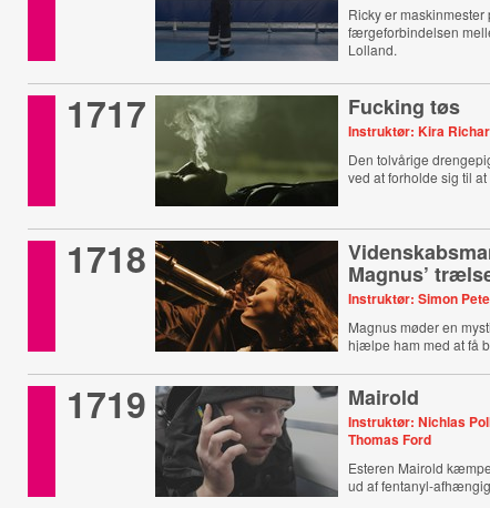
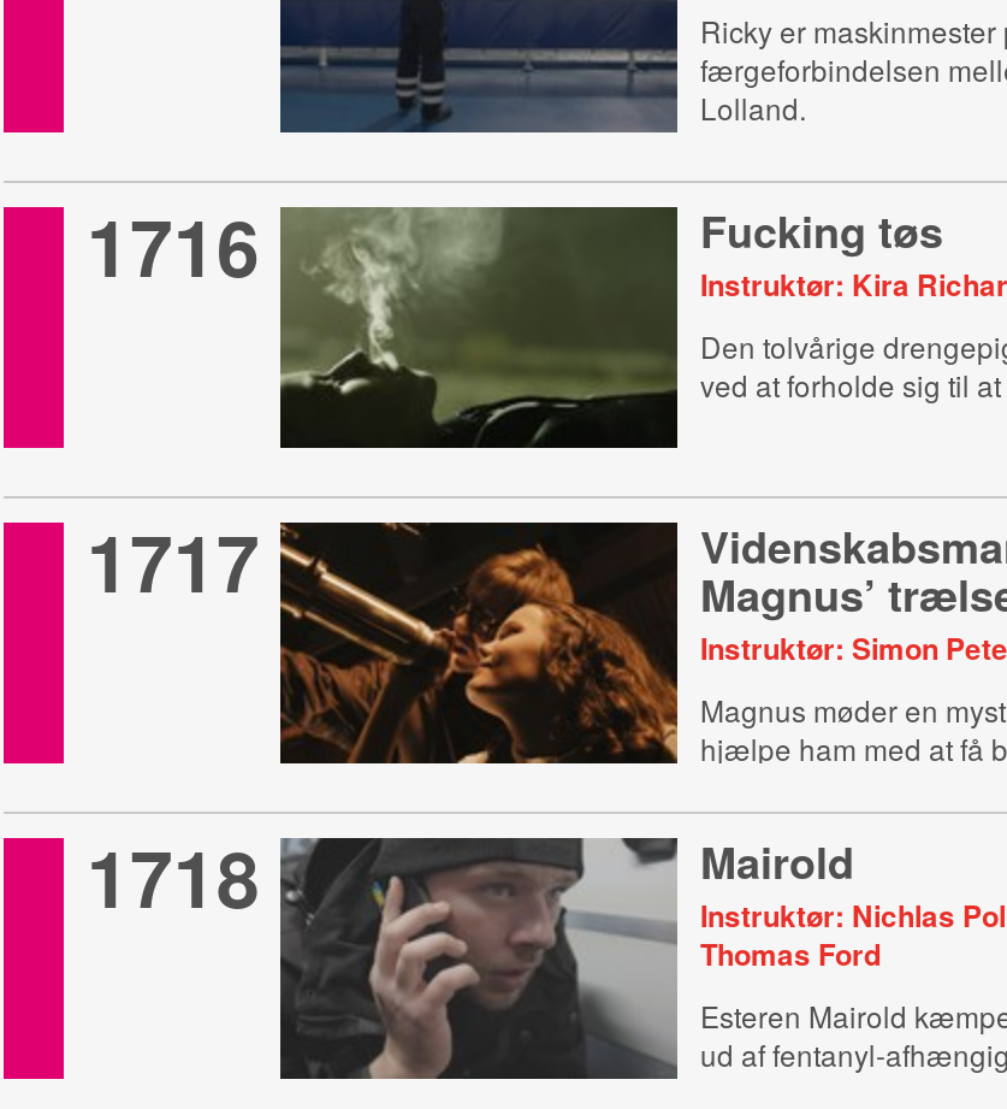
- 1717
+ 1716

- 1718
+ 1717

- 1719
+ 1718
